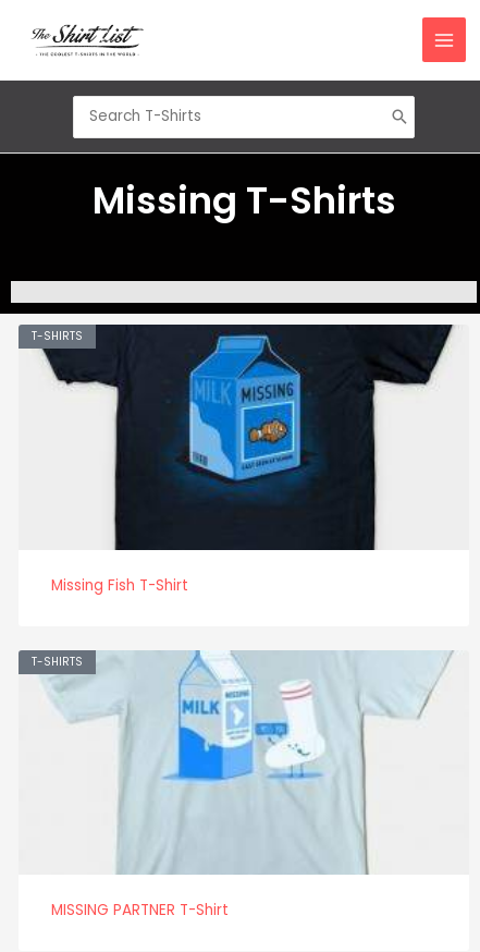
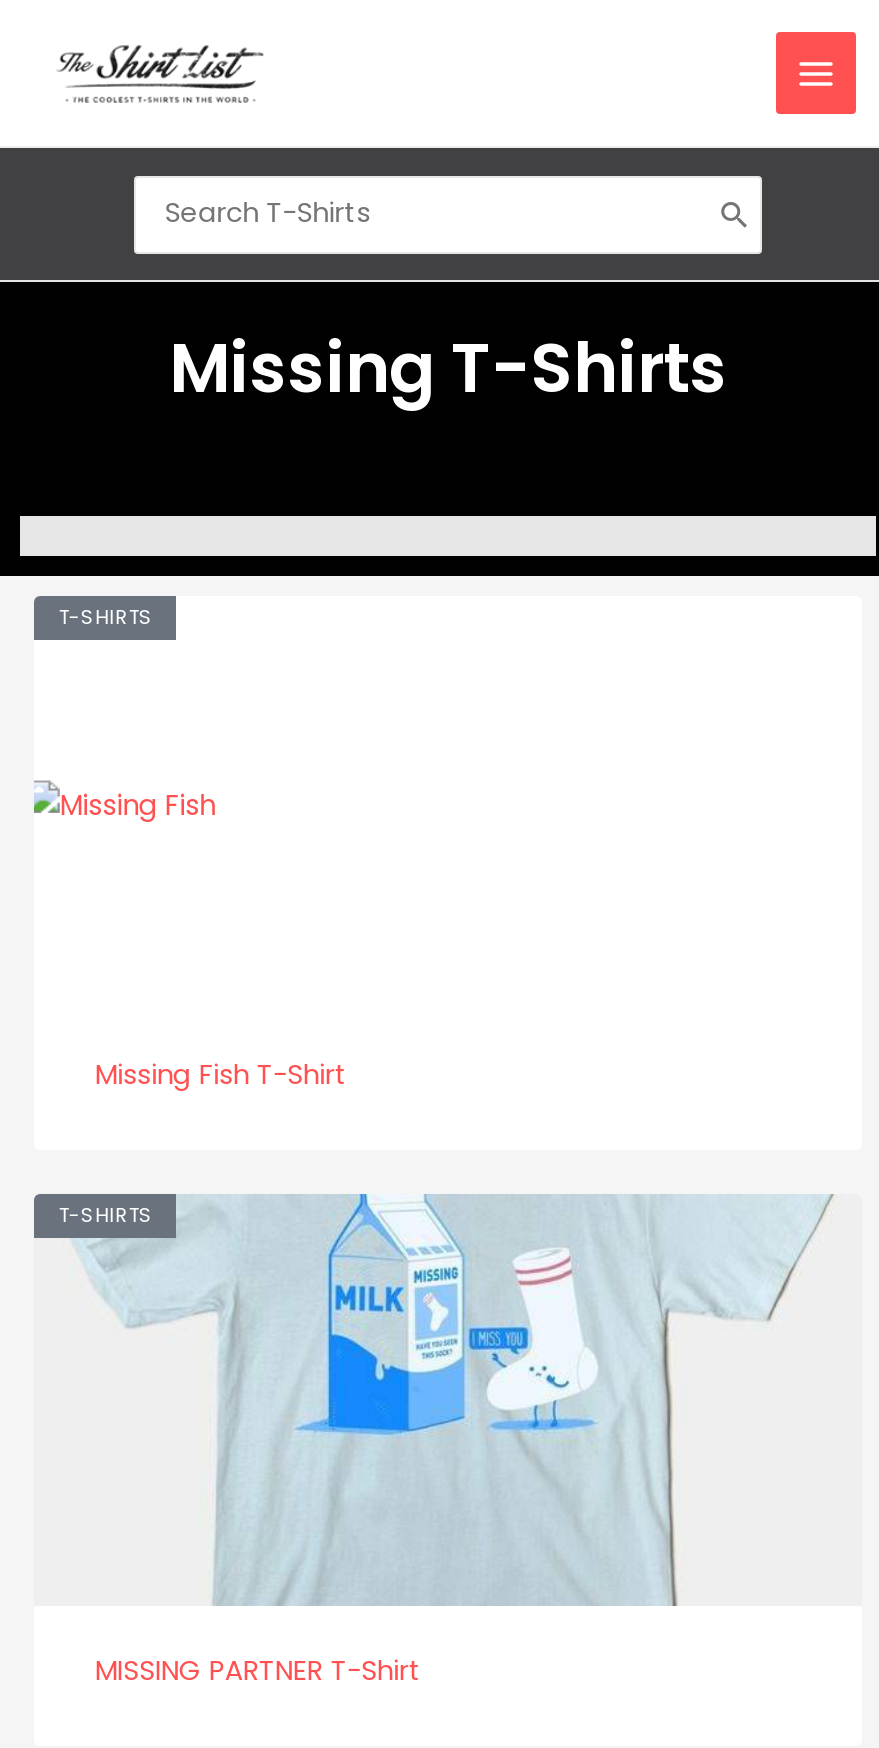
- [image]
